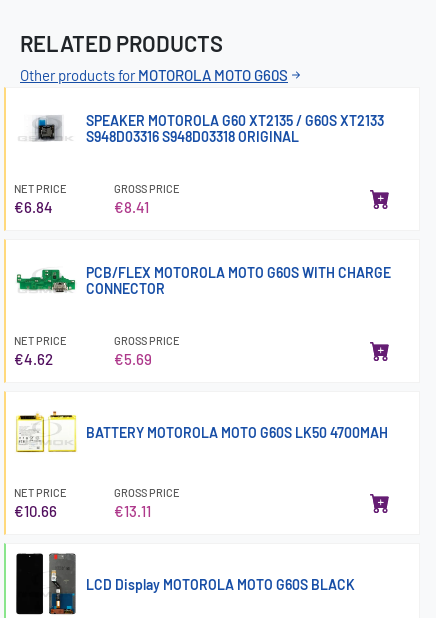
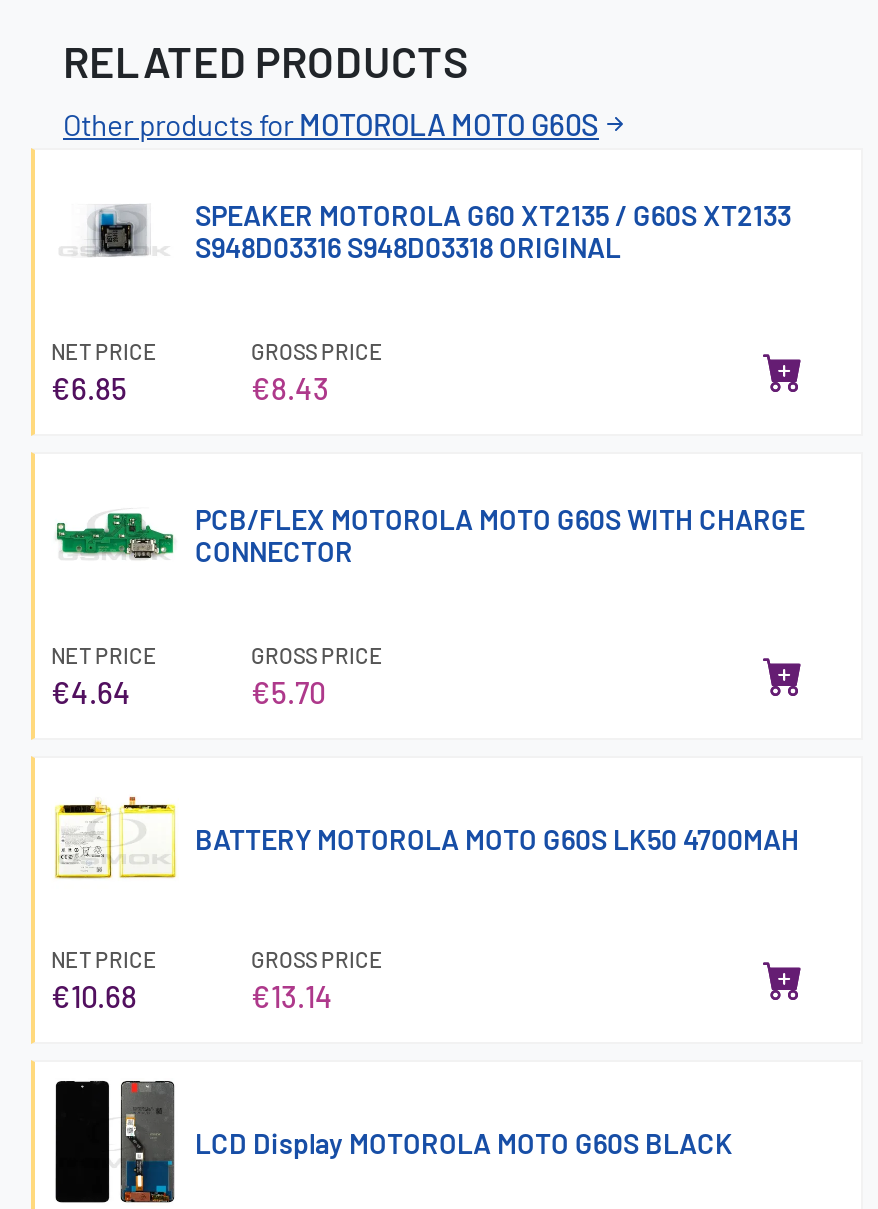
- €6.84
+ €6.85

- €8.41
+ €8.43

- €4.62
+ €4.64

- €5.69
+ €5.70

- €10.66
+ €10.68

- €13.11
+ €13.14
